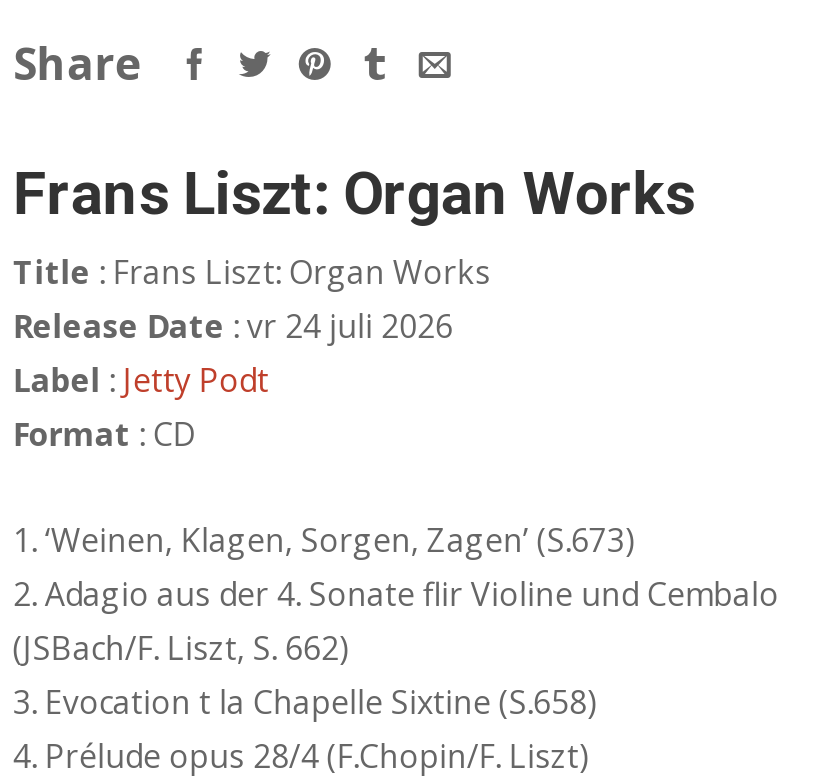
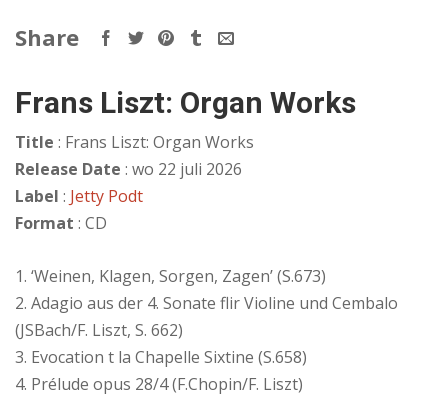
- Release Date: vr 24 juli 2026
+ Release Date: wo 22 juli 2026
